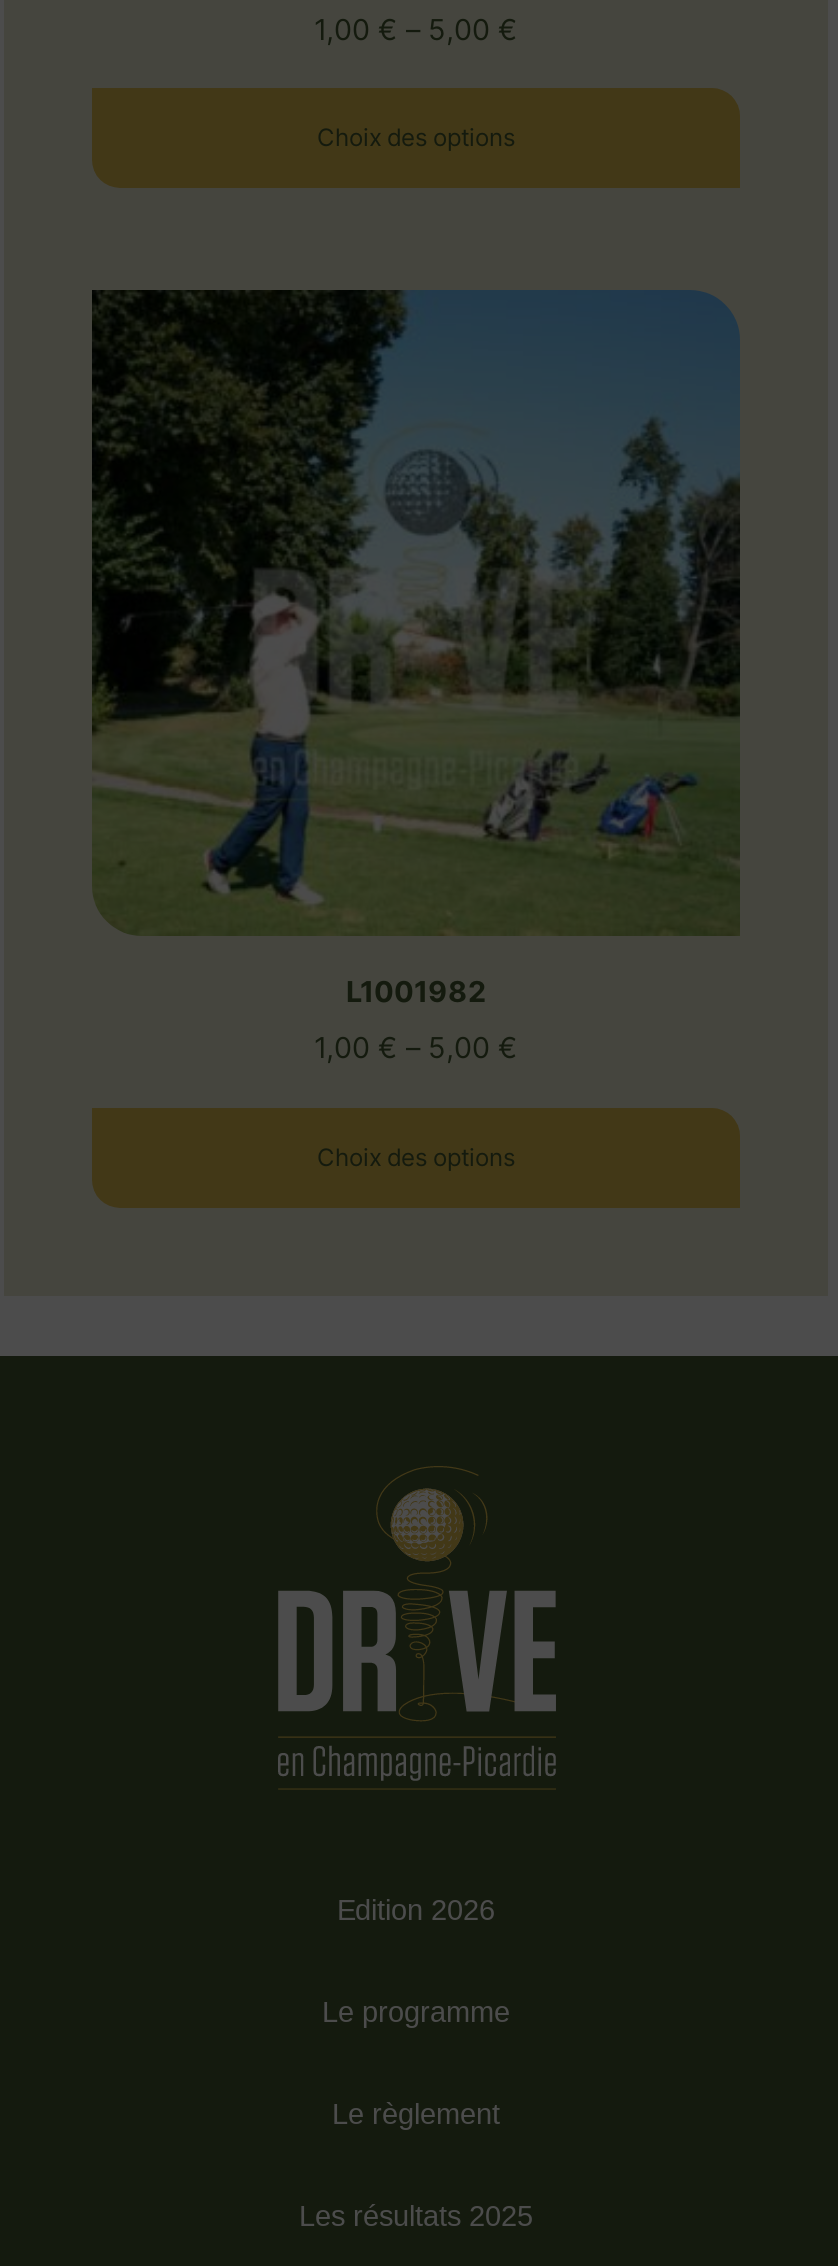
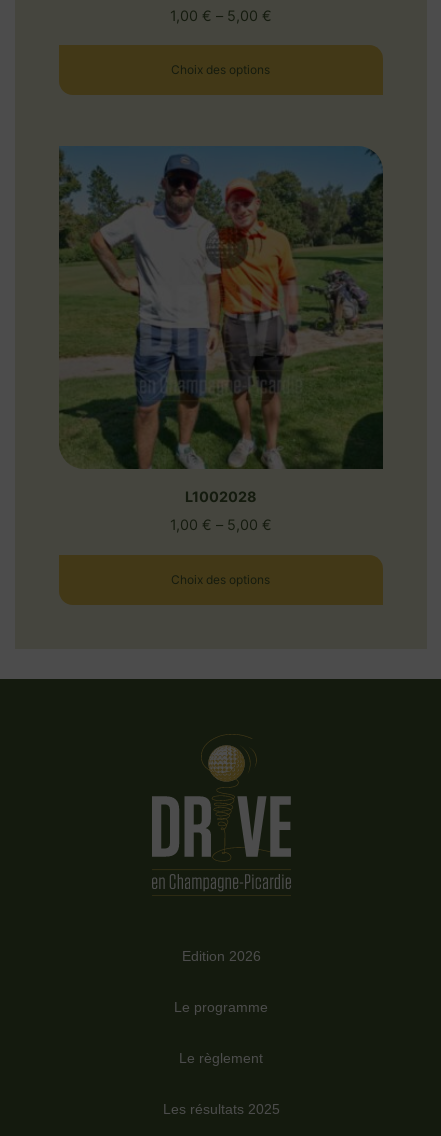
- [image]
- L1001982
+ [image]
+ L1002028
